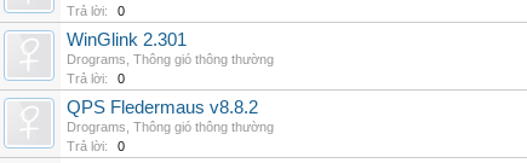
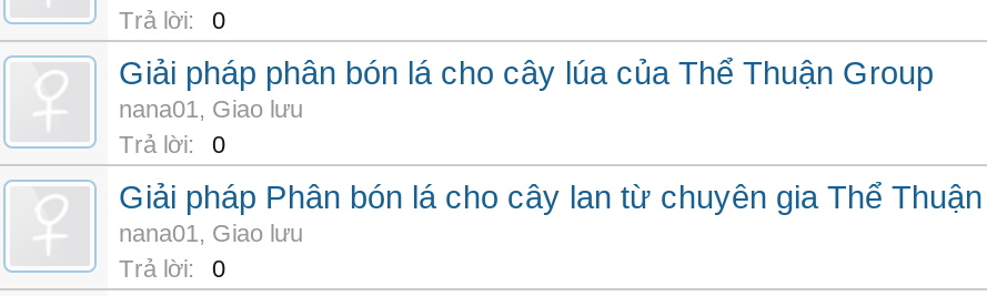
- WinGlink 2.301
- Drograms, Thông gió thông thường
+ Giải pháp phân bón lá cho cây lúa của Thể Thuận Group
+ nana01, Giao lưu

- QPS Fledermaus v8.8.2
- Drograms, Thông gió thông thường
+ Giải pháp Phân bón lá cho cây lan từ chuyên gia Thể Thuận
+ nana01, Giao lưu
